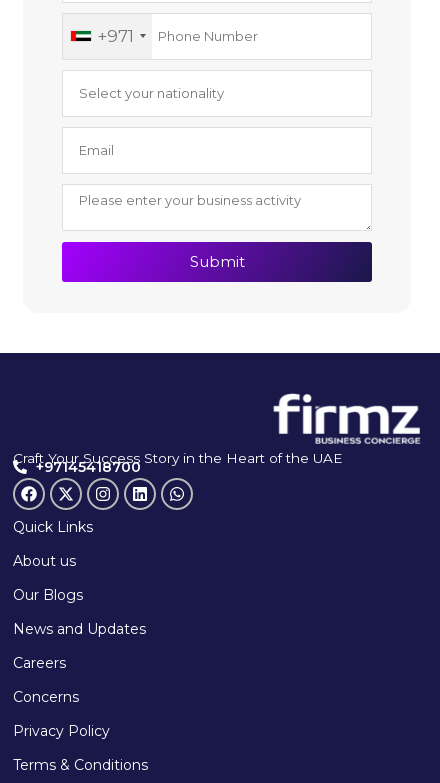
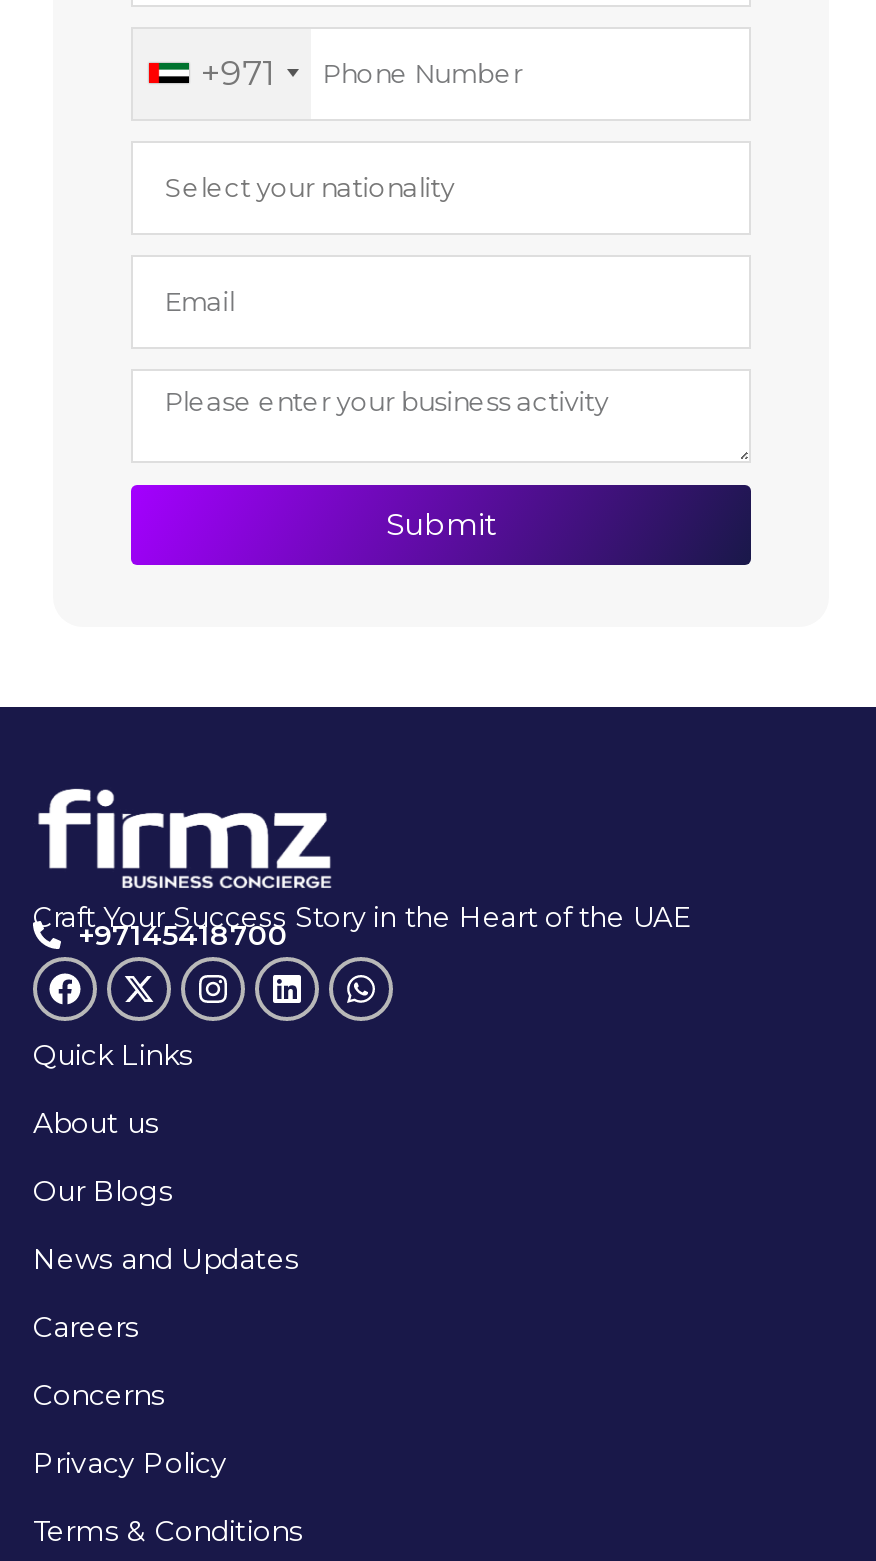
+ [image]

- [image]
